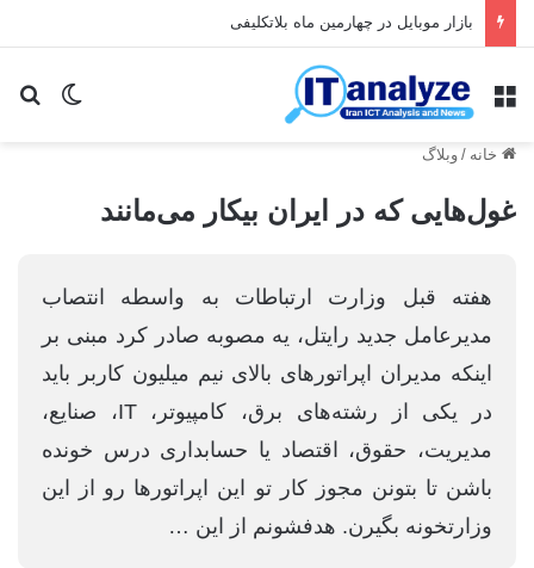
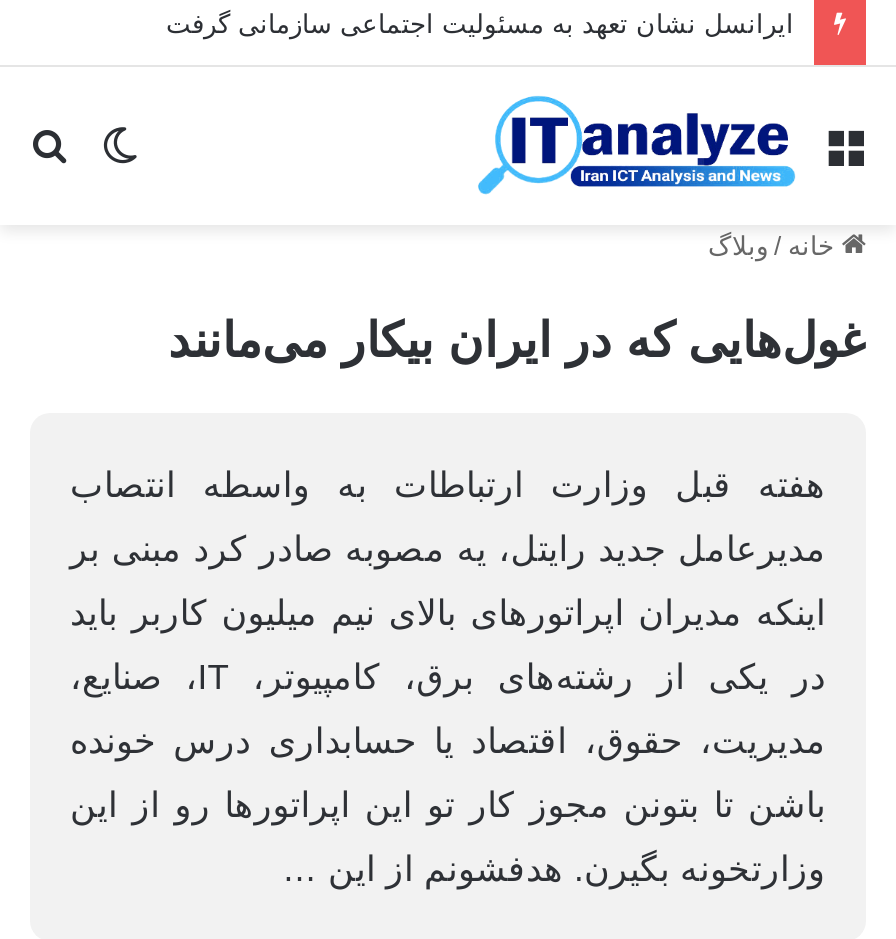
- بازار موبایل در چهارمین ماه بلاتکلیفی
+ ایرانسل نشان تعهد به مسئولیت اجتماعی سازمانی گرفت
